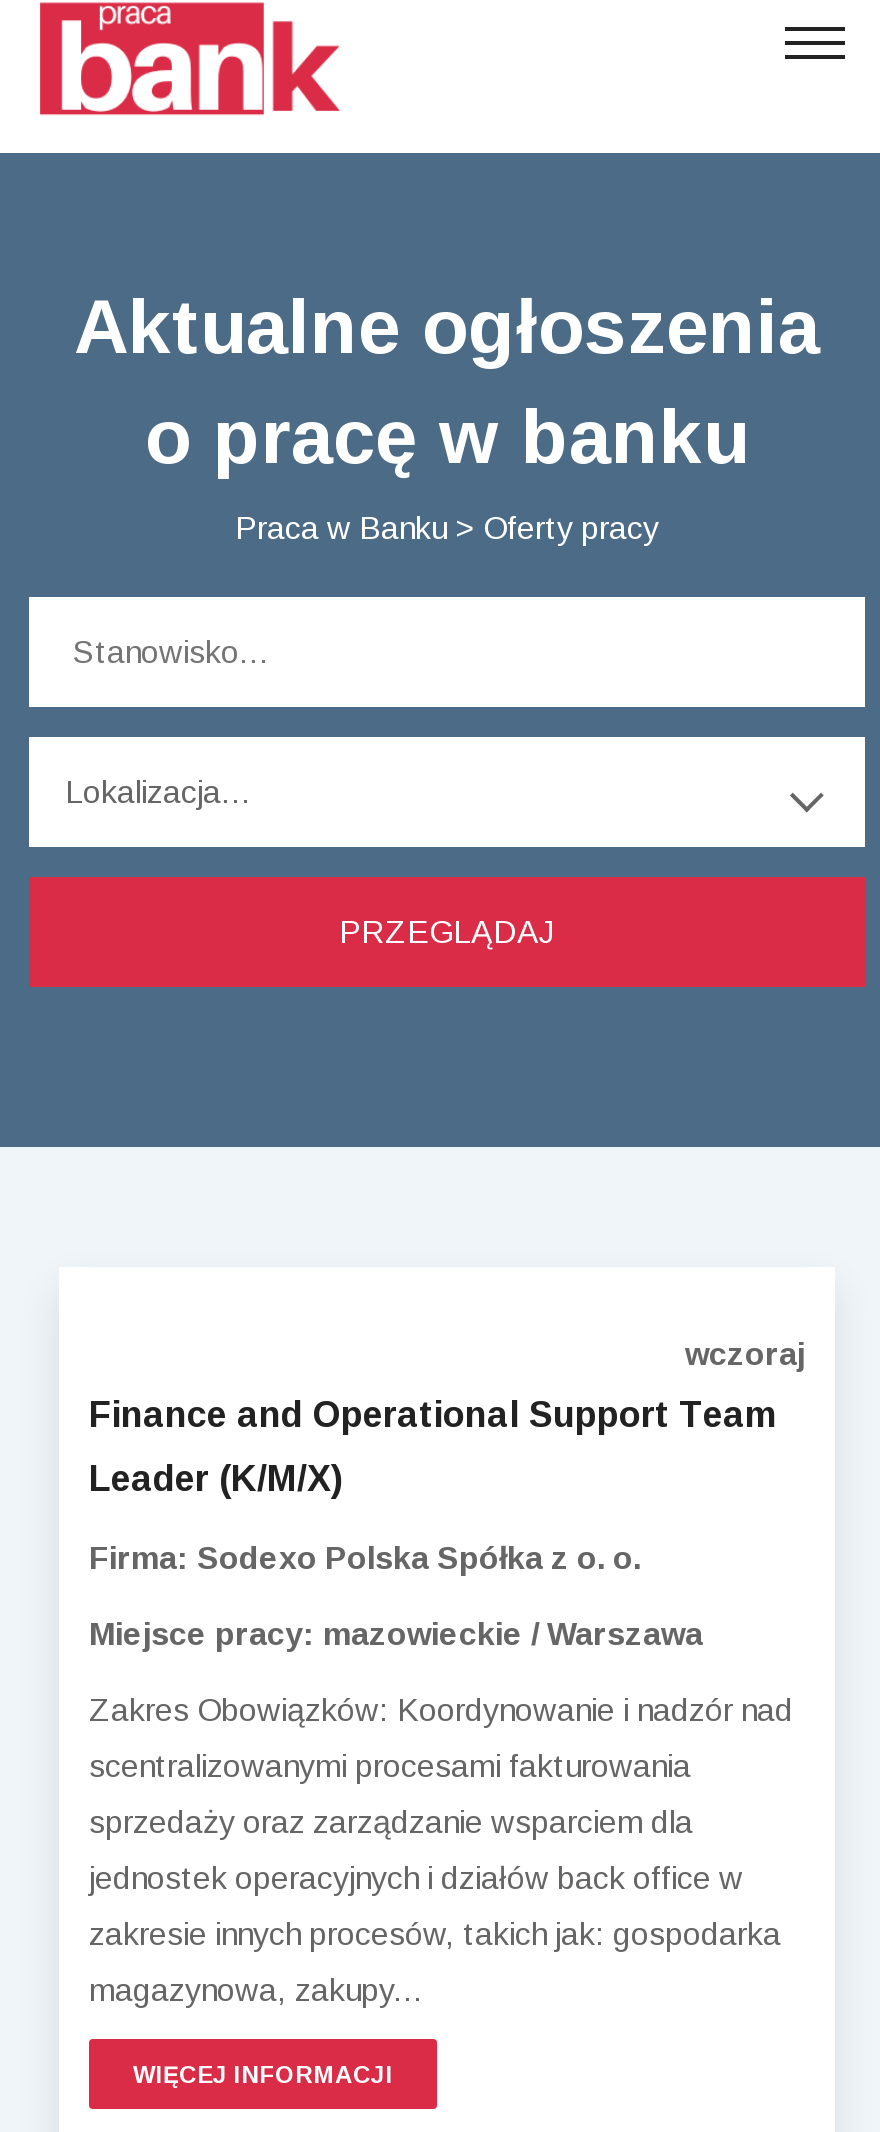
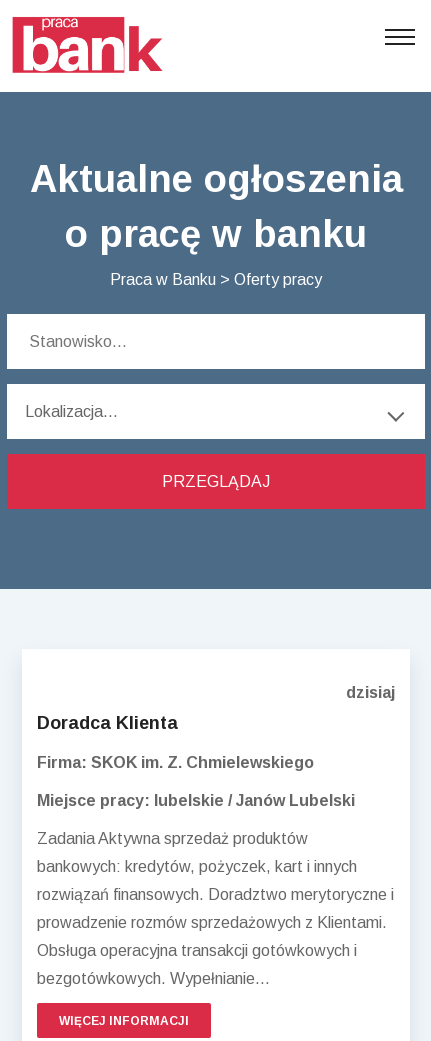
- wczoraj
- Finance and Operational Support Team
- Leader (K/M/X)
- Firma: Sodexo Polska Spółka z o. o.
- Miejsce pracy: mazowieckie / Warszawa
- Zakres Obowiązków: Koordynowanie i nadzór nad
- scentralizowanymi procesami fakturowania
- sprzedaży oraz zarządzanie wsparciem dla
- jednostek operacyjnych i działów back office w
- zakresie innych procesów, takich jak: gospodarka
- magazynowa, zakupy...
+ dzisiaj
+ Doradca Klienta
+ Firma: SKOK im. Z. Chmielewskiego
+ Miejsce pracy: lubelskie / Janów Lubelski
+ Zadania Aktywna sprzedaż produktów
+ bankowych: kredytów, pożyczek, kart i innych
+ rozwiązań finansowych. Doradztwo merytoryczne i
+ prowadzenie rozmów sprzedażowych z Klientami.
+ Obsługa operacyjna transakcji gotówkowych i
+ bezgotówkowych. Wypełnianie...
